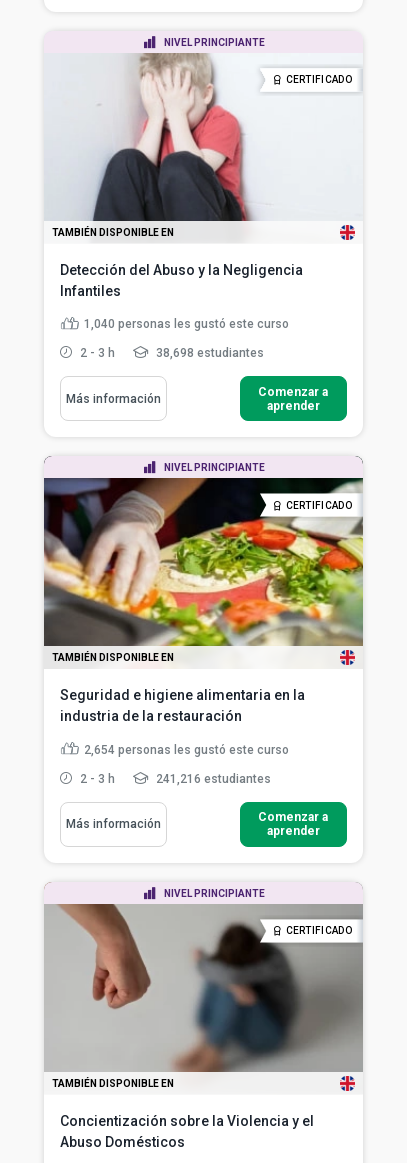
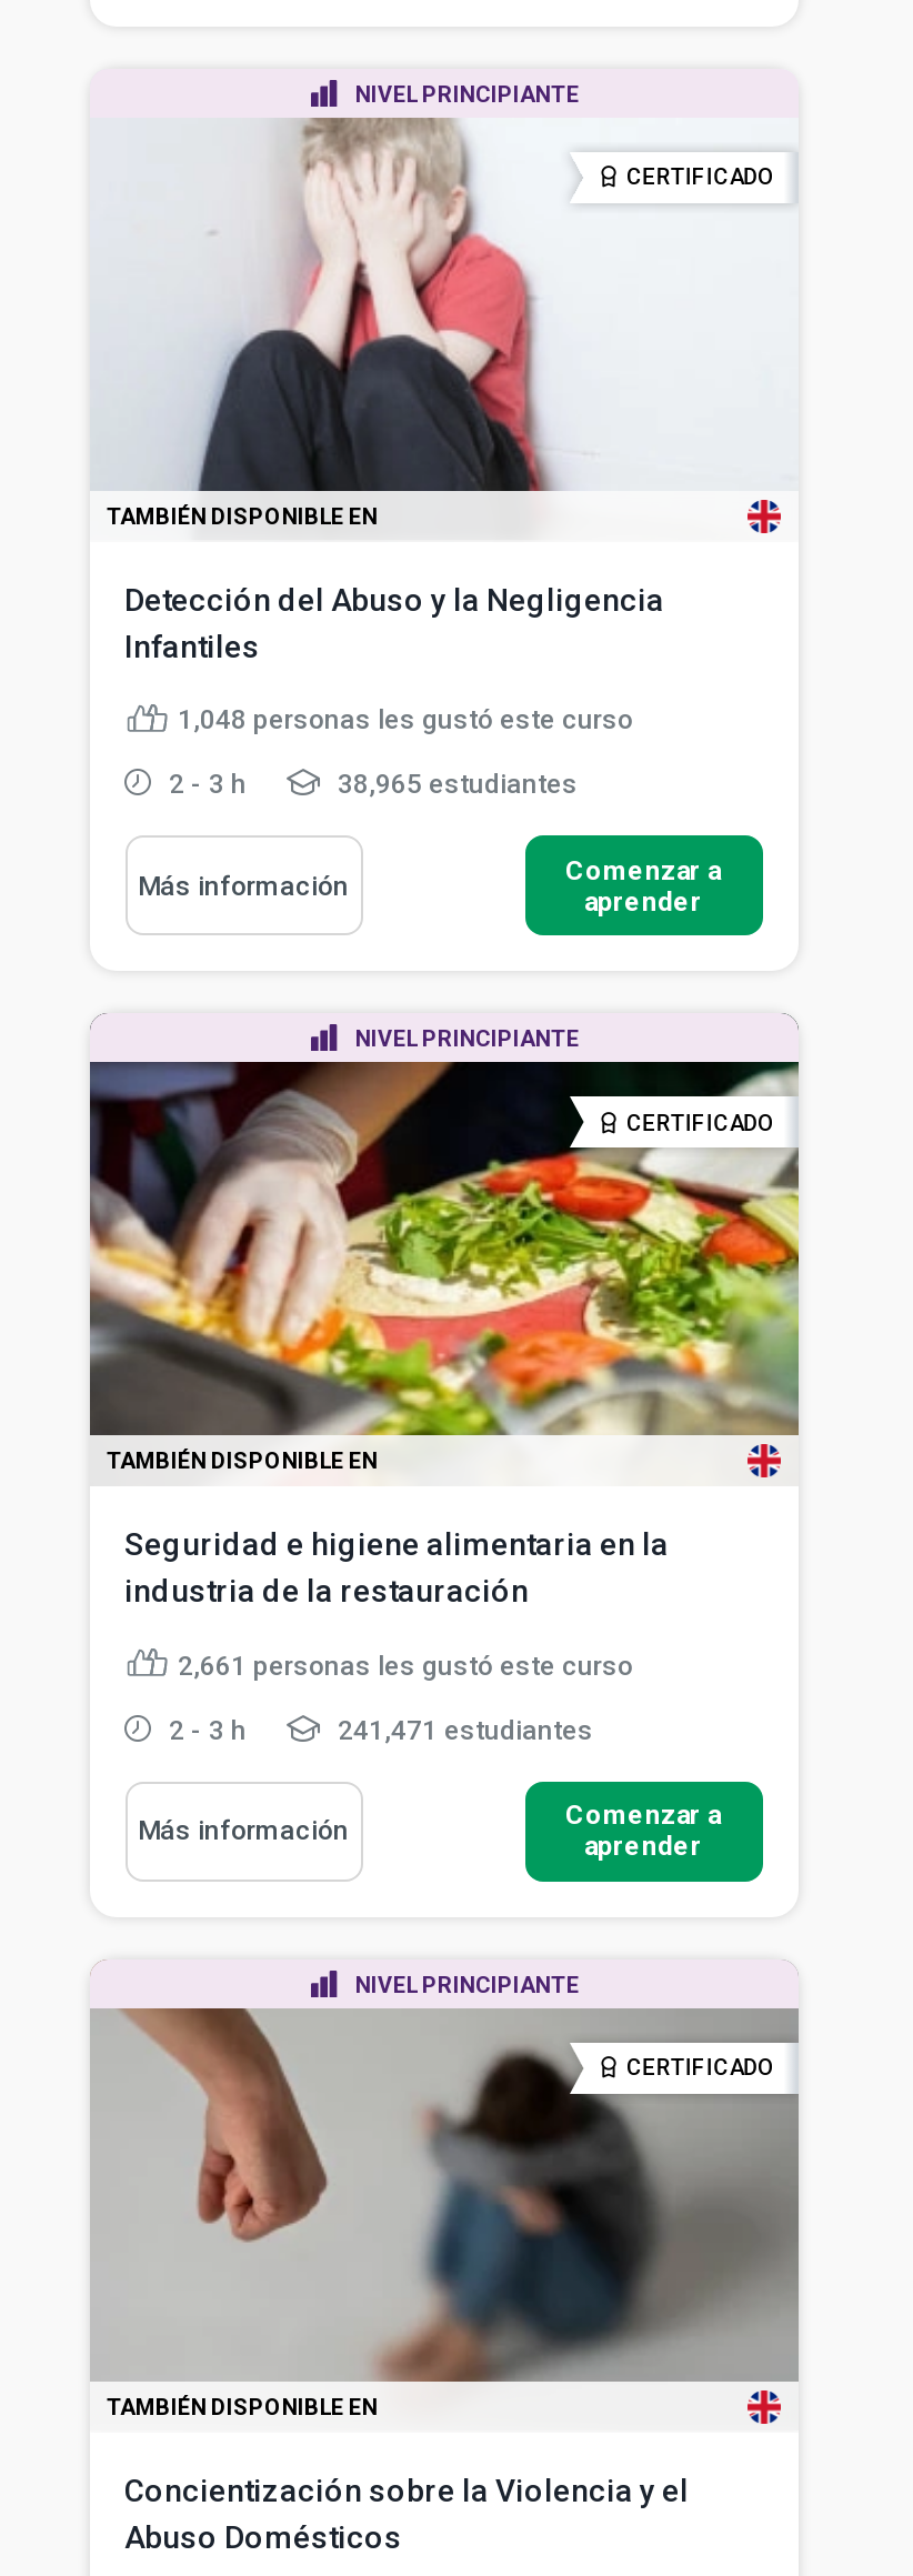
- 1,040 personas les gustó este curso
+ 1,048 personas les gustó este curso

- 38,698 estudiantes
+ 38,965 estudiantes

- 2,654 personas les gustó este curso
+ 2,661 personas les gustó este curso

- 241,216 estudiantes
+ 241,471 estudiantes
